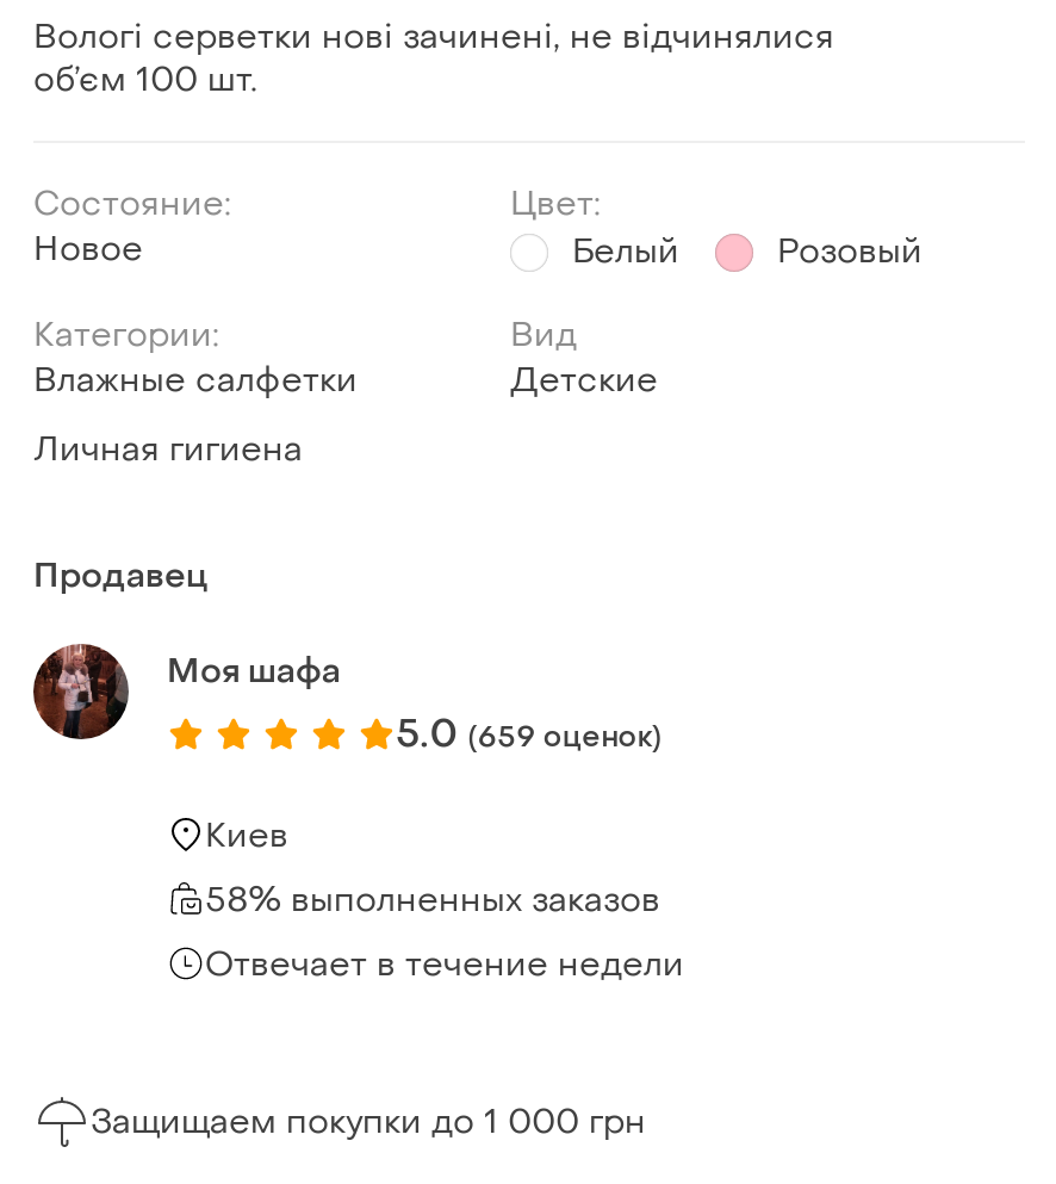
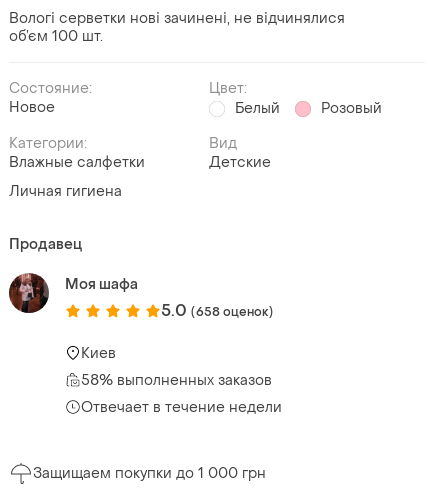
- 5.0 (659 оценок)
+ 5.0 (658 оценок)
